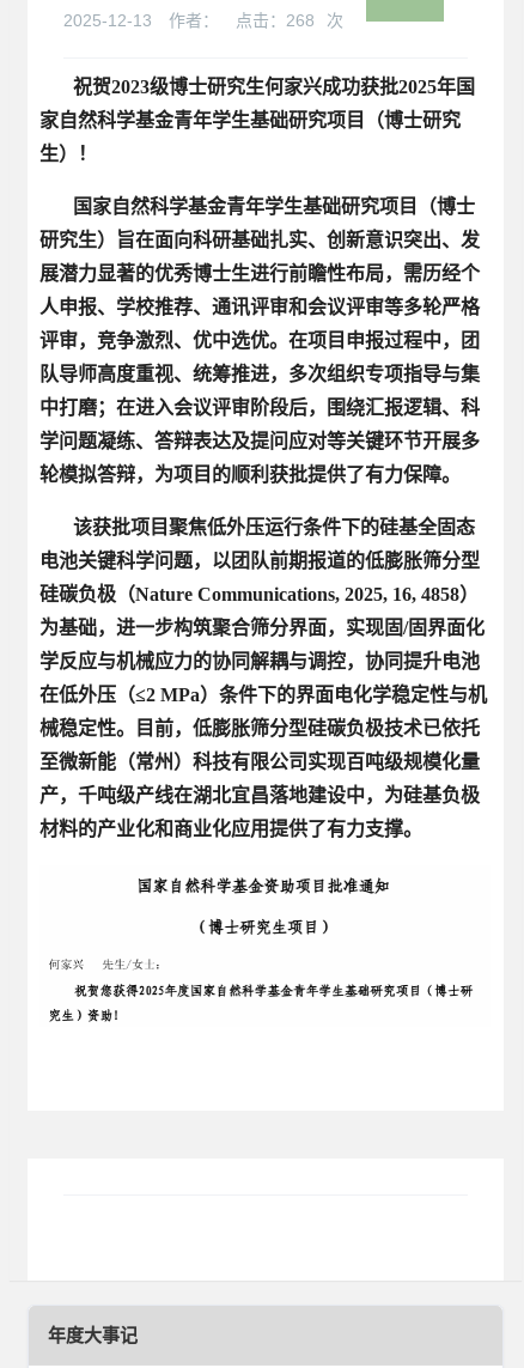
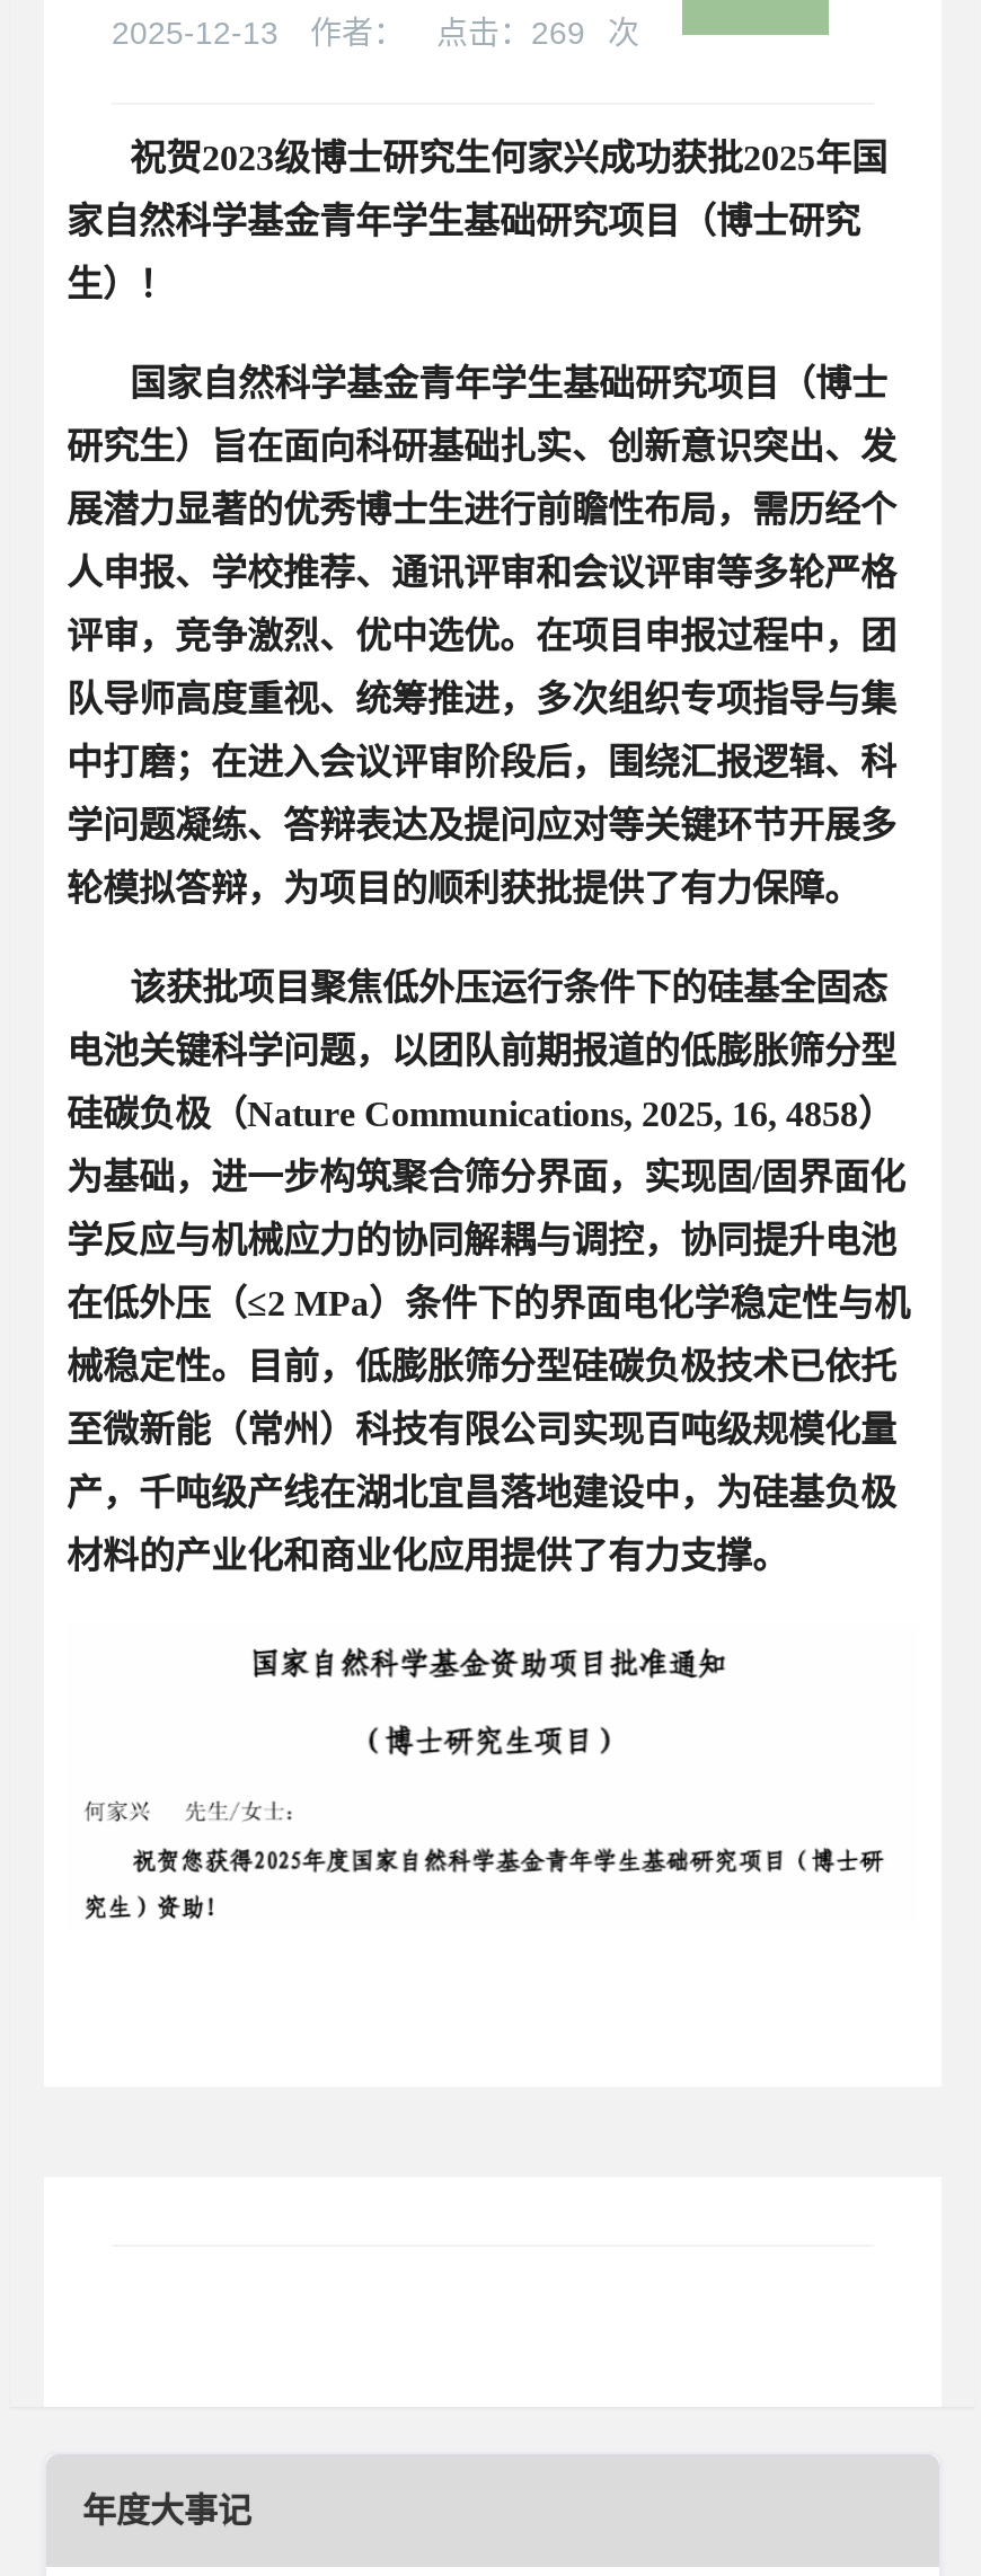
- 2025-12-13 作者： 点击：268 次
+ 2025-12-13 作者： 点击：269 次
